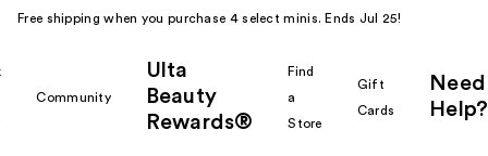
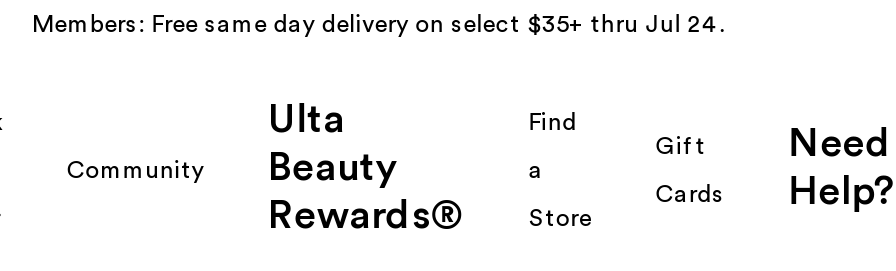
- Free shipping when you purchase 4 select minis. Ends Jul 25!
+ Members: Free same day delivery on select $35+ thru Jul 24.
